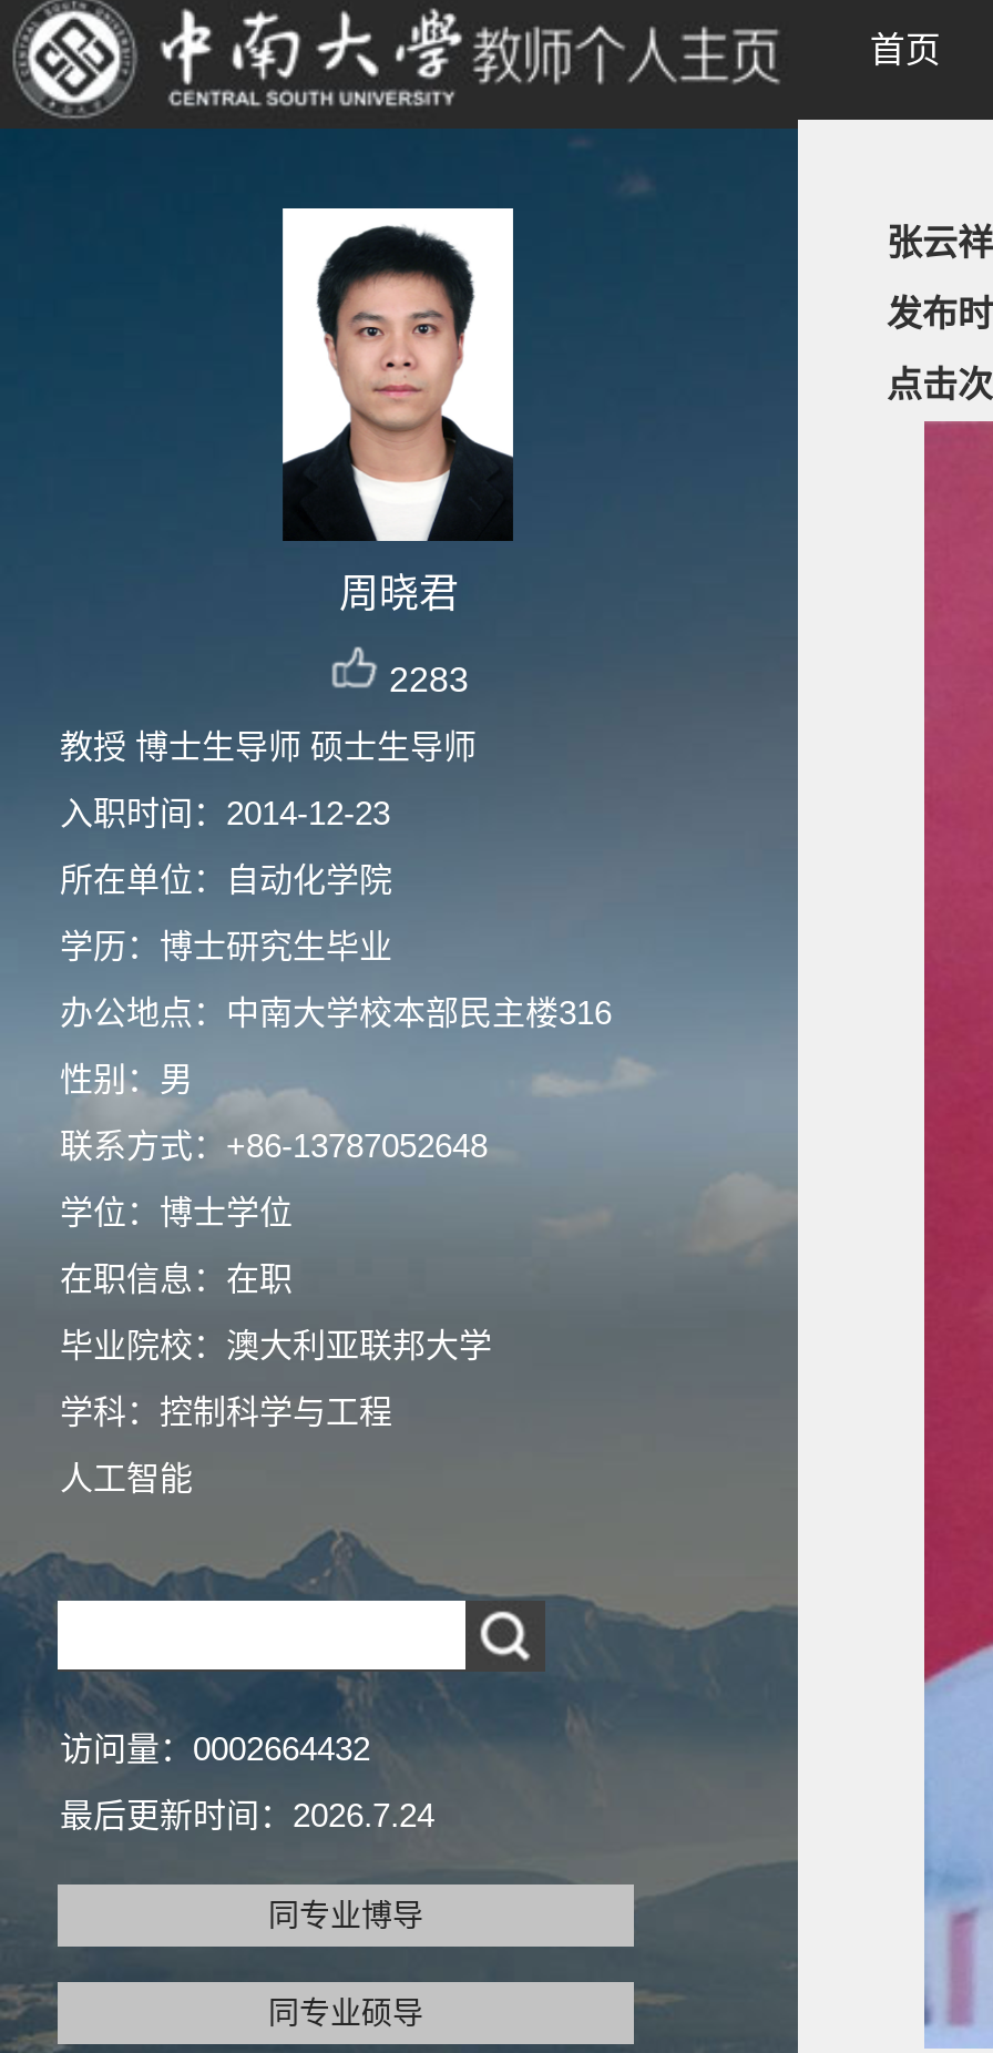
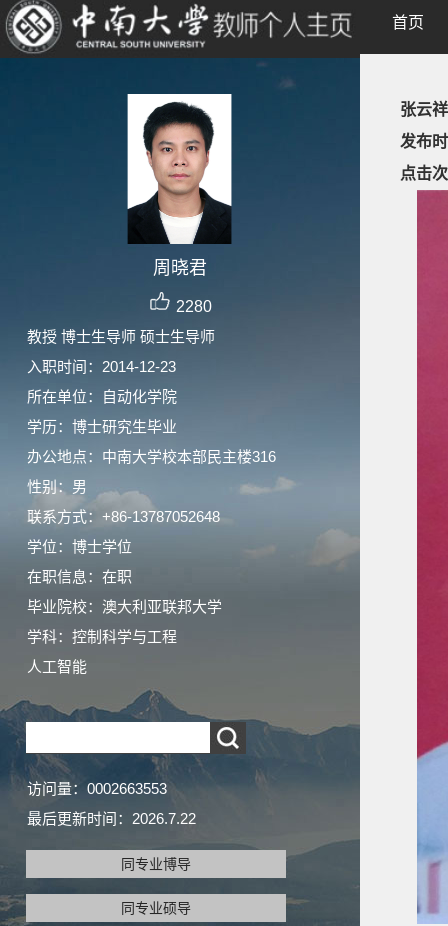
- 2283
+ 2280

- 访问量：0002664432
+ 访问量：0002663553

- 最后更新时间：2026.7.24
+ 最后更新时间：2026.7.22
